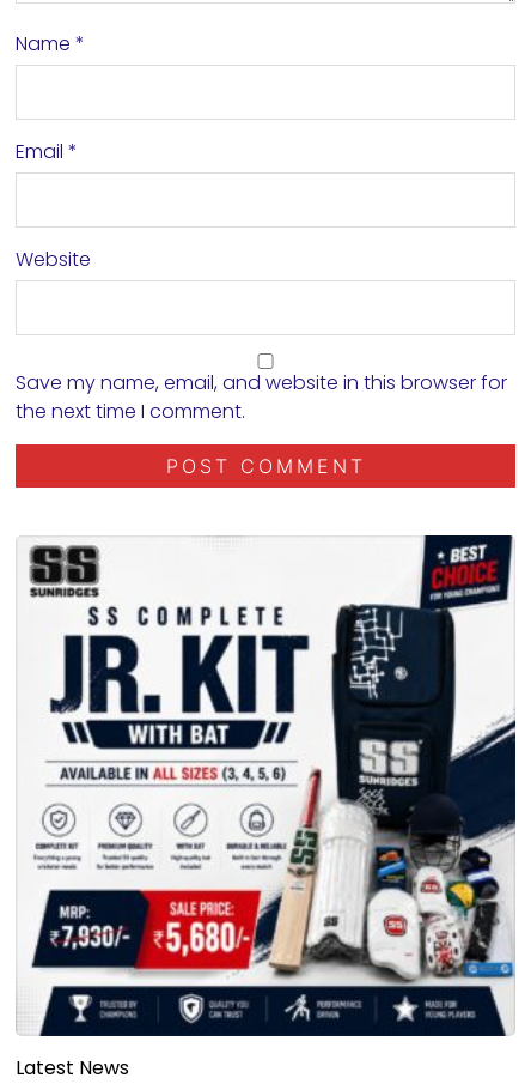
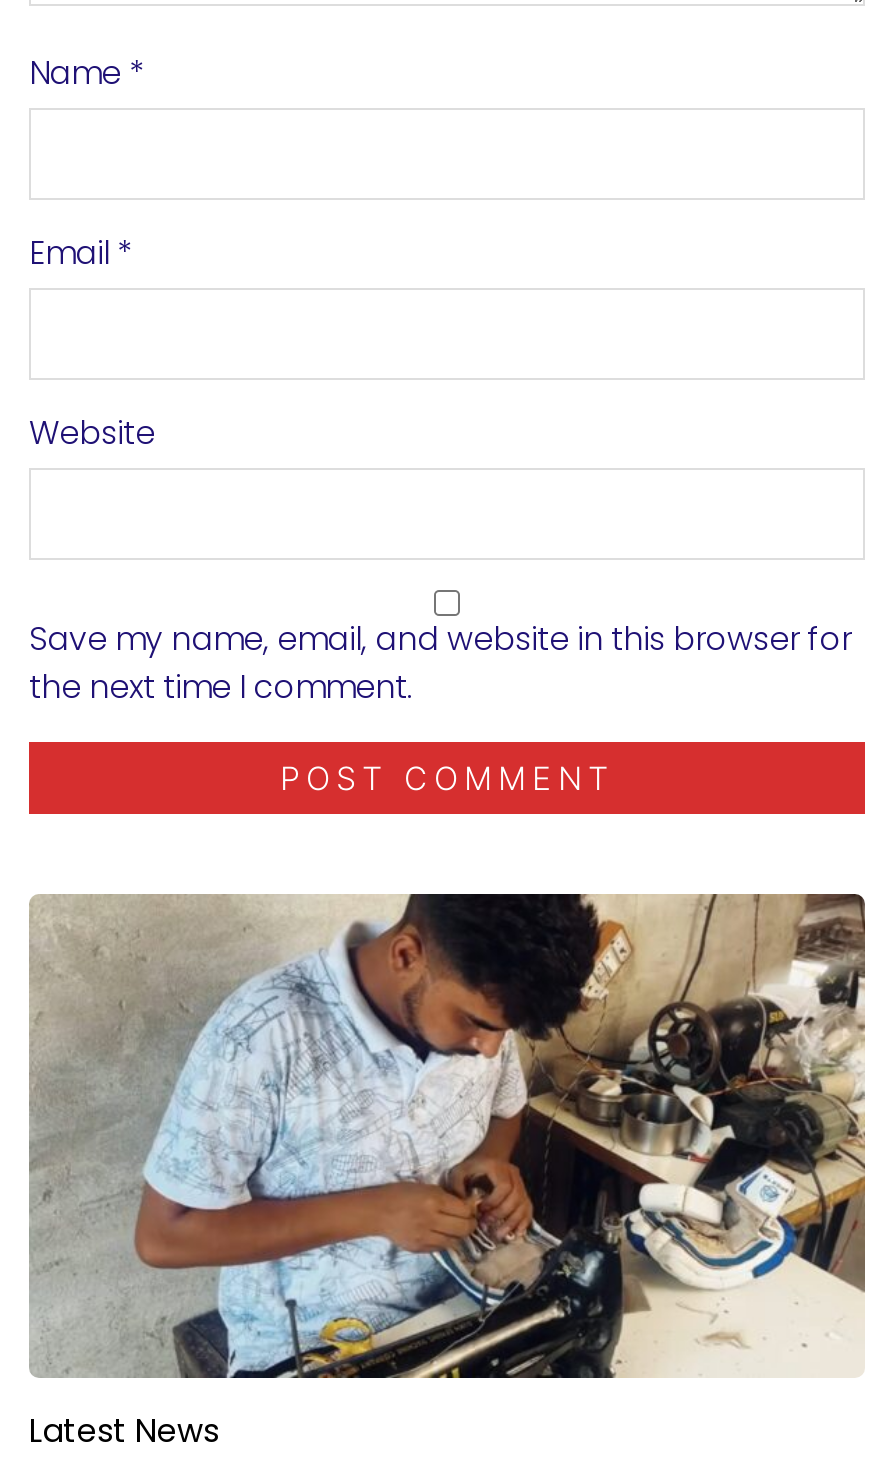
- [image]
+ [image]
